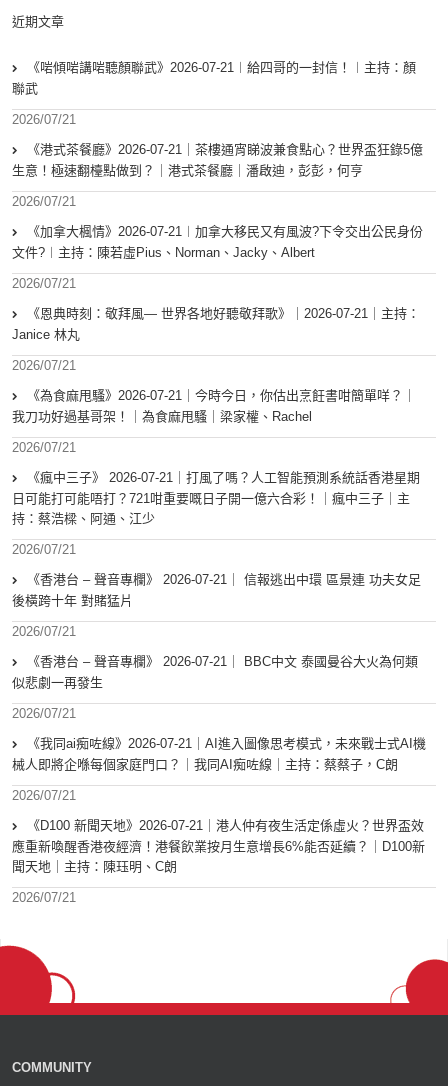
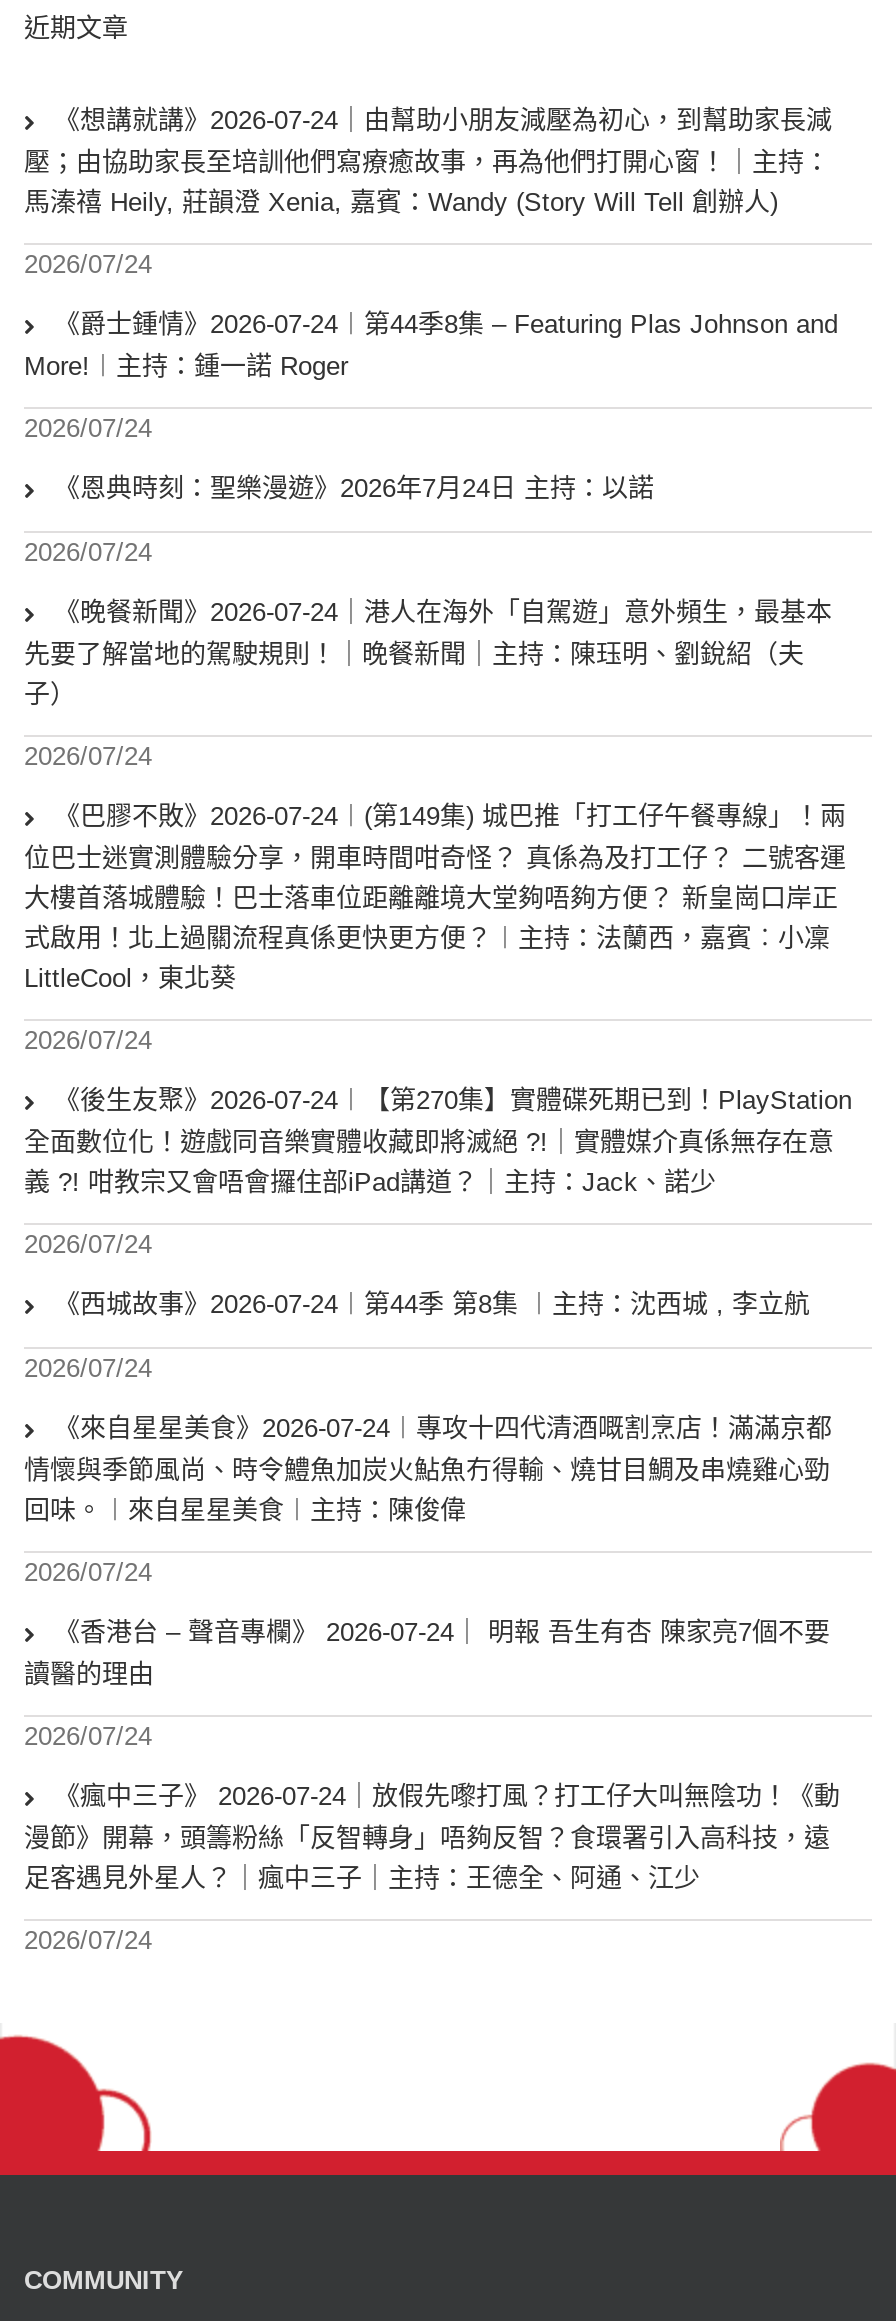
- 《啱傾啱講啱聽顏聯武》2026-07-21︱給四哥的一封信！︱主持：顏
- 聯武
+ 《想講就講》2026-07-24｜由幫助小朋友減壓為初心，到幫助家長減
+ 壓；由協助家長至培訓他們寫療癒故事，再為他們打開心窗！｜主持：
+ 馬溱禧 Heily, 莊韻澄 Xenia, 嘉賓：Wandy (Story Will Tell 創辦人)

- 2026/07/21
+ 2026/07/24

- 《港式茶餐廳》2026-07-21｜茶樓通宵睇波兼食點心？世界盃狂錄5億
- 生意！極速翻檯點做到？｜港式茶餐廳｜潘啟迪，彭彭，何亨
+ 《爵士鍾情》2026-07-24︱第44季8集 – Featuring Plas Johnson and
+ More!︱主持：鍾一諾 Roger

- 2026/07/21
+ 2026/07/24

- 《加拿大楓情》2026-07-21︱加拿大移民又有風波?下令交出公民身份
- 文件?︱主持：陳若虛Pius、Norman、Jacky、Albert
+ 《恩典時刻：聖樂漫遊》2026年7月24日 主持：以諾

- 2026/07/21
+ 2026/07/24

- 《恩典時刻：敬拜風— 世界各地好聽敬拜歌》｜2026-07-21｜主持：
- Janice 林丸
+ 《晚餐新聞》2026-07-24｜港人在海外「自駕遊」意外頻生，最基本
+ 先要了解當地的駕駛規則！｜晚餐新聞｜主持：陳珏明、劉銳紹（夫
+ 子）

- 2026/07/21
+ 2026/07/24

- 《為食麻甩騷》2026-07-21｜今時今日，你估出烹飪書咁簡單咩？｜
- 我刀功好過基哥架！｜為食麻甩騷｜梁家權、Rachel
+ 《巴膠不敗》2026-07-24︱(第149集) 城巴推「打工仔午餐專線」！兩
+ 位巴士迷實測體驗分享，開車時間咁奇怪？ 真係為及打工仔？ 二號客運
+ 大樓首落城體驗！巴士落車位距離離境大堂夠唔夠方便？ 新皇崗口岸正
+ 式啟用！北上過關流程真係更快更方便？︱主持：法蘭西，嘉賓︰小凜
+ LittleCool，東北葵

- 2026/07/21
+ 2026/07/24

- 《瘋中三子》 2026-07-21｜打風了嗎？人工智能預測系統話香港星期
- 日可能打可能唔打？721咁重要嘅日子開一億六合彩！｜瘋中三子｜主
- 持：蔡浩樑、阿通、江少
+ 《後生友聚》2026-07-24︱【第270集】實體碟死期已到！PlayStation
+ 全面數位化！遊戲同音樂實體收藏即將滅絕 ?!｜實體媒介真係無存在意
+ 義 ?! 咁教宗又會唔會攞住部iPad講道？｜主持：Jack、諾少

- 2026/07/21
+ 2026/07/24

- 《香港台 – 聲音專欄》 2026-07-21｜ 信報逃出中環 區景連 功夫女足
- 後橫跨十年 對賭猛片
+ 《西城故事》2026-07-24︱第44季 第8集 ︱主持：沈西城 , 李立航

- 2026/07/21
+ 2026/07/24

- 《香港台 – 聲音專欄》 2026-07-21｜ BBC中文 泰國曼谷大火為何類
- 似悲劇一再發生
+ 《來自星星美食》2026-07-24︱專攻十四代清酒嘅割烹店！滿滿京都
+ 情懷與季節風尚、時令鱧魚加炭火鮎魚冇得輸、燒甘目鯛及串燒雞心勁
+ 回味。︱來自星星美食︱主持：陳俊偉

- 2026/07/21
+ 2026/07/24

- 《我同ai痴咗線》2026-07-21｜AI進入圖像思考模式，未來戰士式AI機
- 械人即將企喺每個家庭門口？｜我同AI痴咗線｜主持：蔡蔡子，C朗
+ 《香港台 – 聲音專欄》 2026-07-24｜ 明報 吾生有杏 陳家亮7個不要
+ 讀醫的理由

- 2026/07/21
+ 2026/07/24

- 《D100 新聞天地》2026-07-21｜港人仲有夜生活定係虛火？世界盃效
- 應重新喚醒香港夜經濟！港餐飲業按月生意增長6%能否延續？｜D100新
- 聞天地｜主持：陳珏明、C朗
+ 《瘋中三子》 2026-07-24｜放假先嚟打風？打工仔大叫無陰功！《動
+ 漫節》開幕，頭籌粉絲「反智轉身」唔夠反智？食環署引入高科技，遠
+ 足客遇見外星人？｜瘋中三子｜主持：王德全、阿通、江少

- 2026/07/21
+ 2026/07/24
